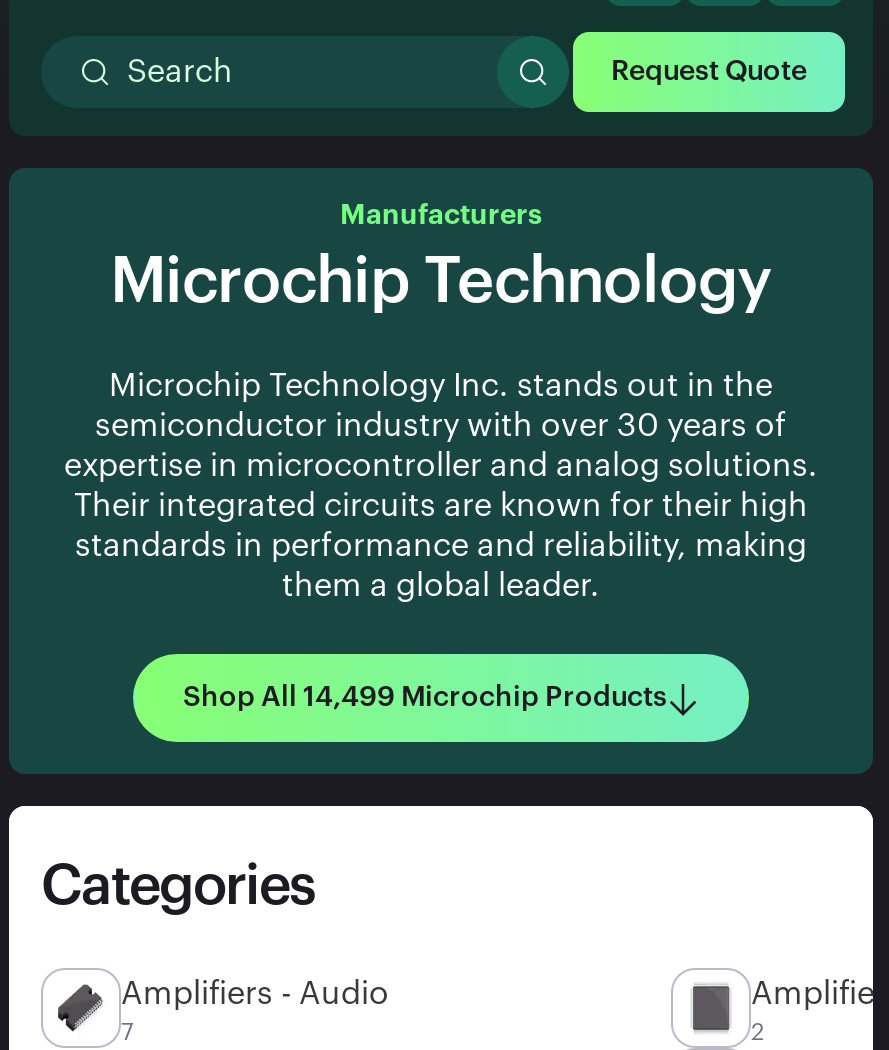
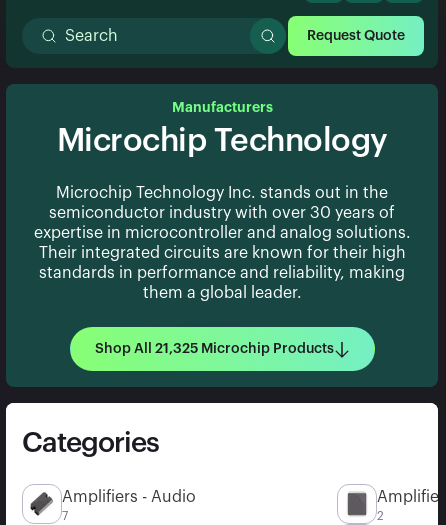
- Shop All 14,499 Microchip Products
+ Shop All 21,325 Microchip Products
